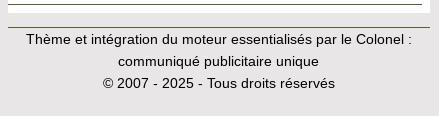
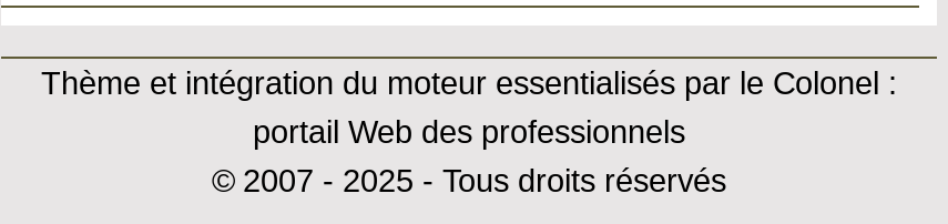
- communiqué publicitaire unique
+ portail Web des professionnels
